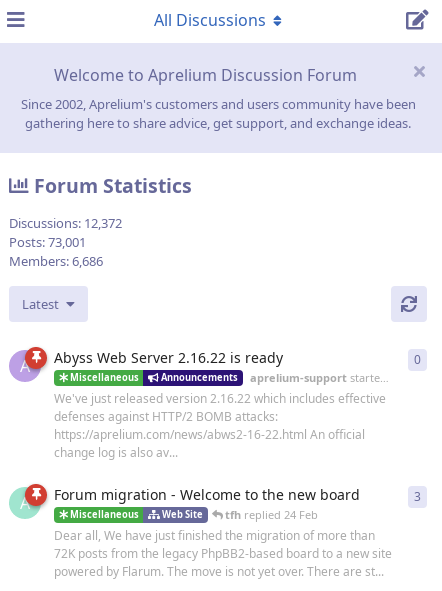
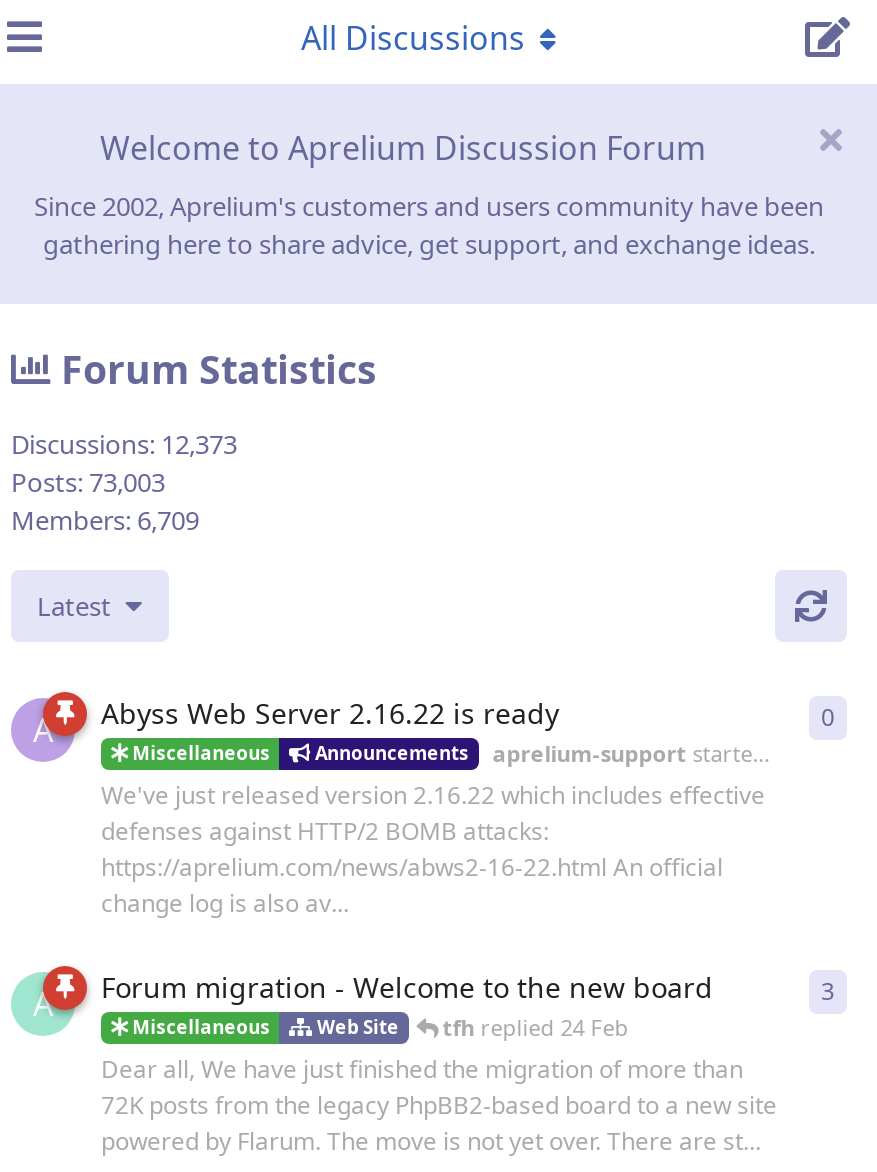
- Discussions: 12,372
+ Discussions: 12,373

- Posts: 73,001
+ Posts: 73,003

- Members: 6,686
+ Members: 6,709
